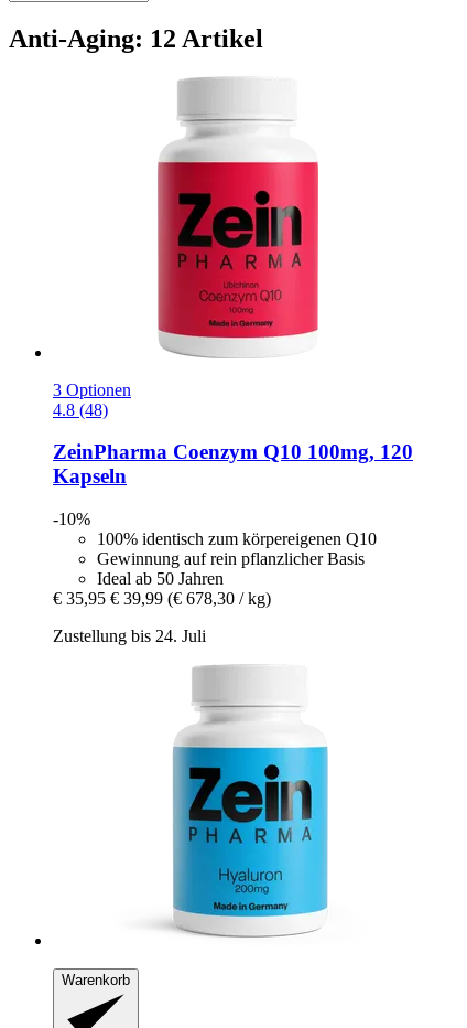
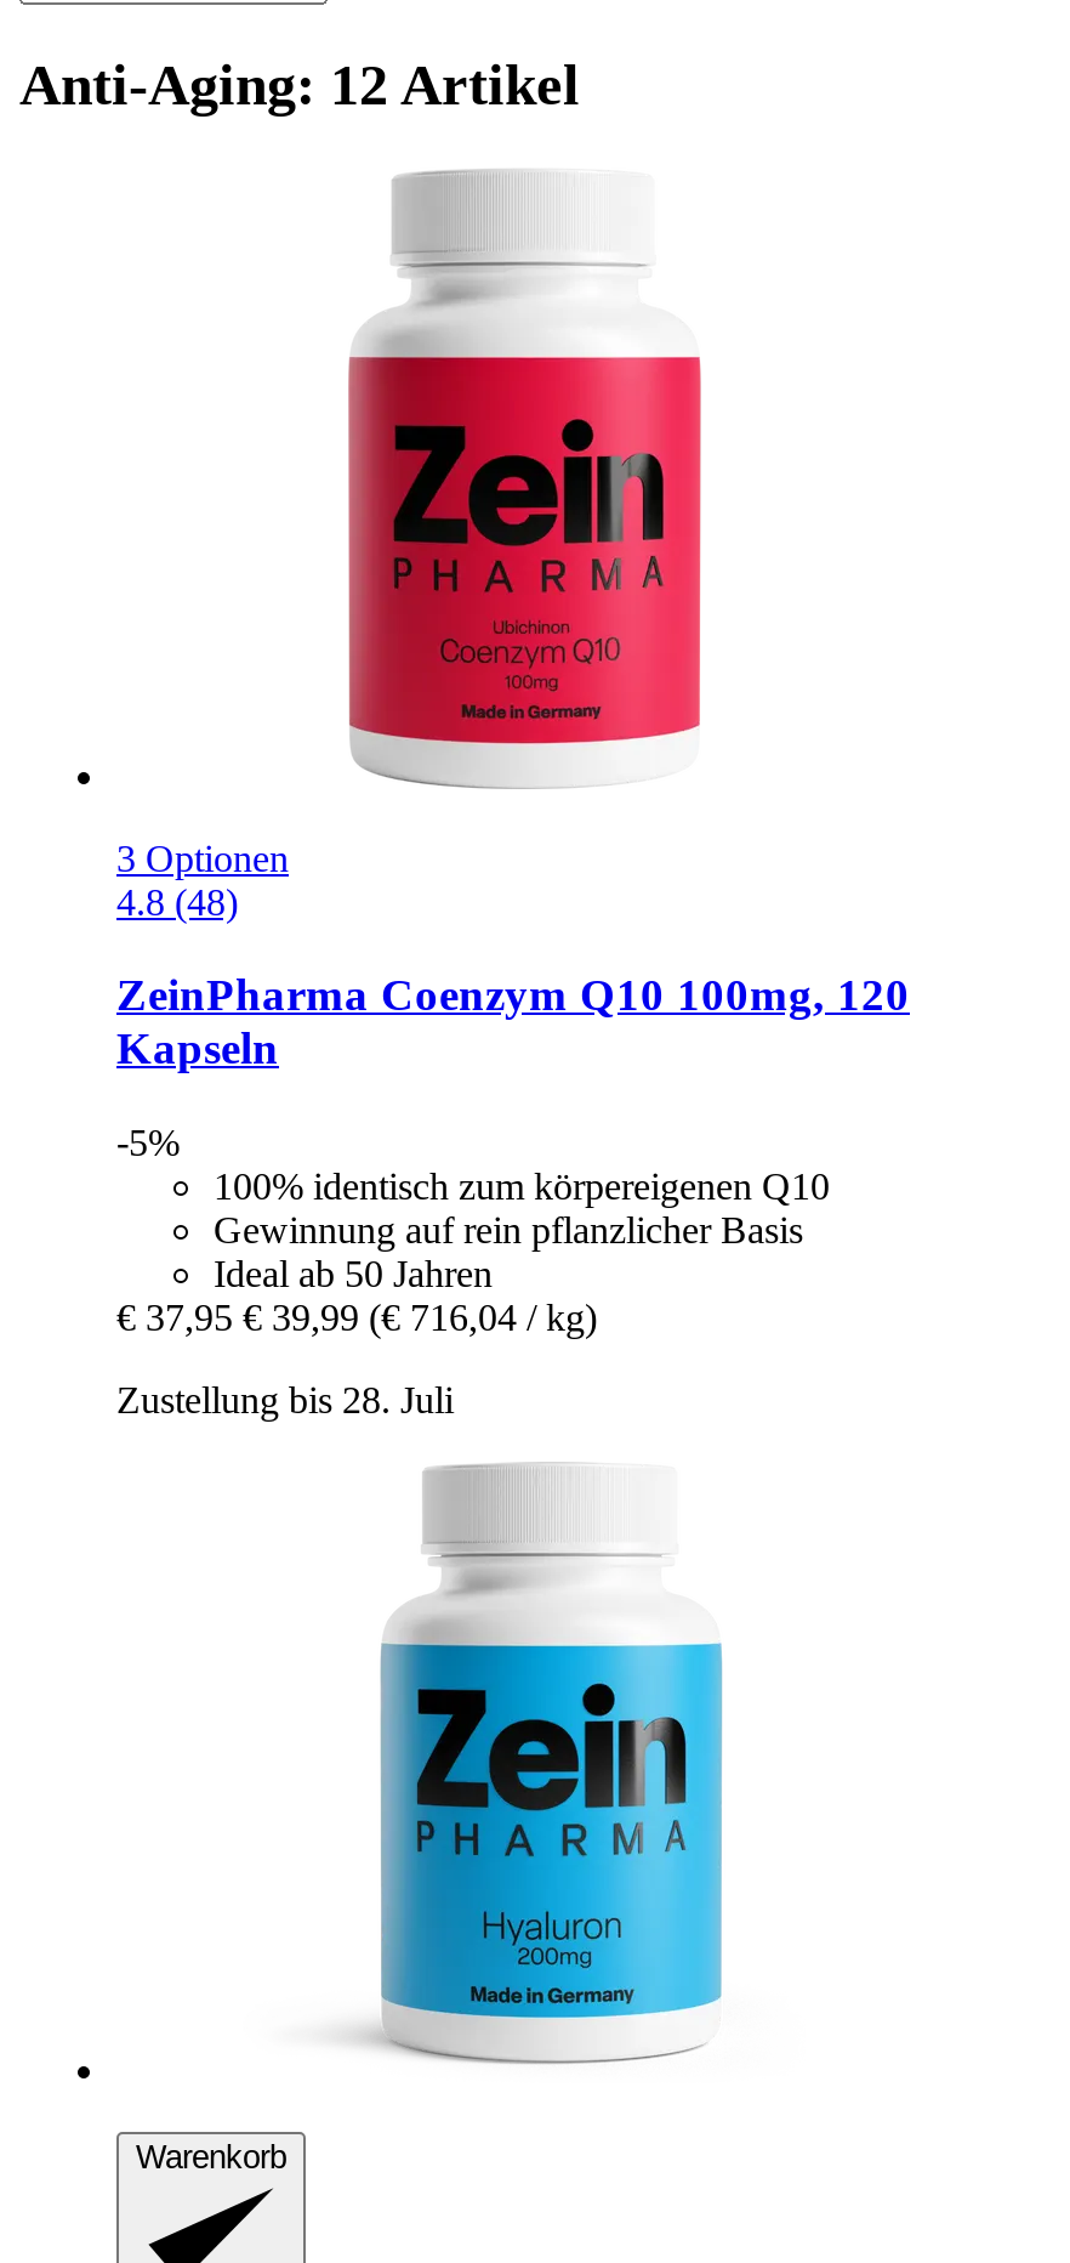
- -10%
+ -5%

- € 35,95 € 39,99 (€ 678,30 / kg)
+ € 37,95 € 39,99 (€ 716,04 / kg)

- Zustellung bis 24. Juli
+ Zustellung bis 28. Juli
